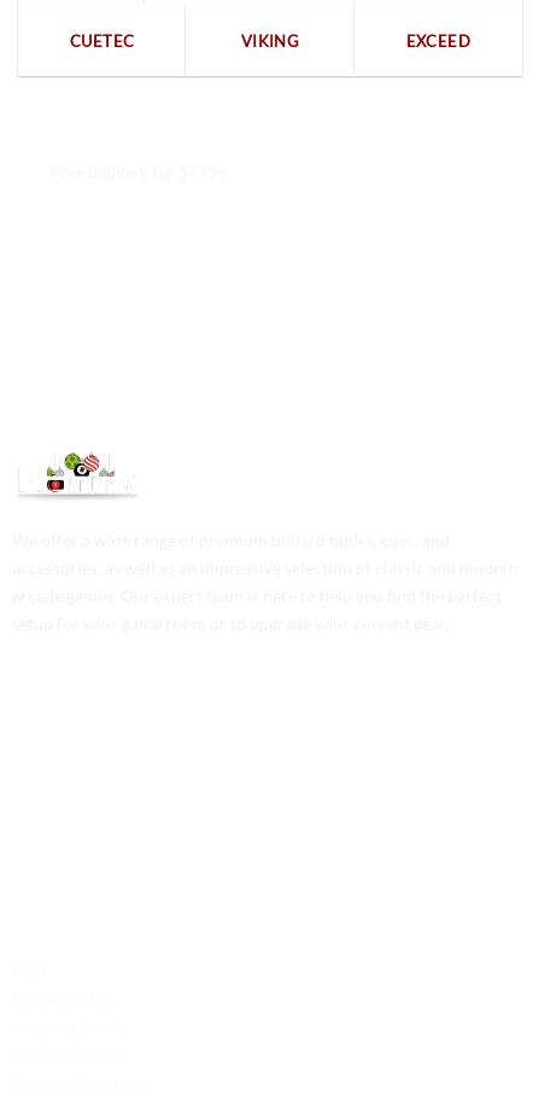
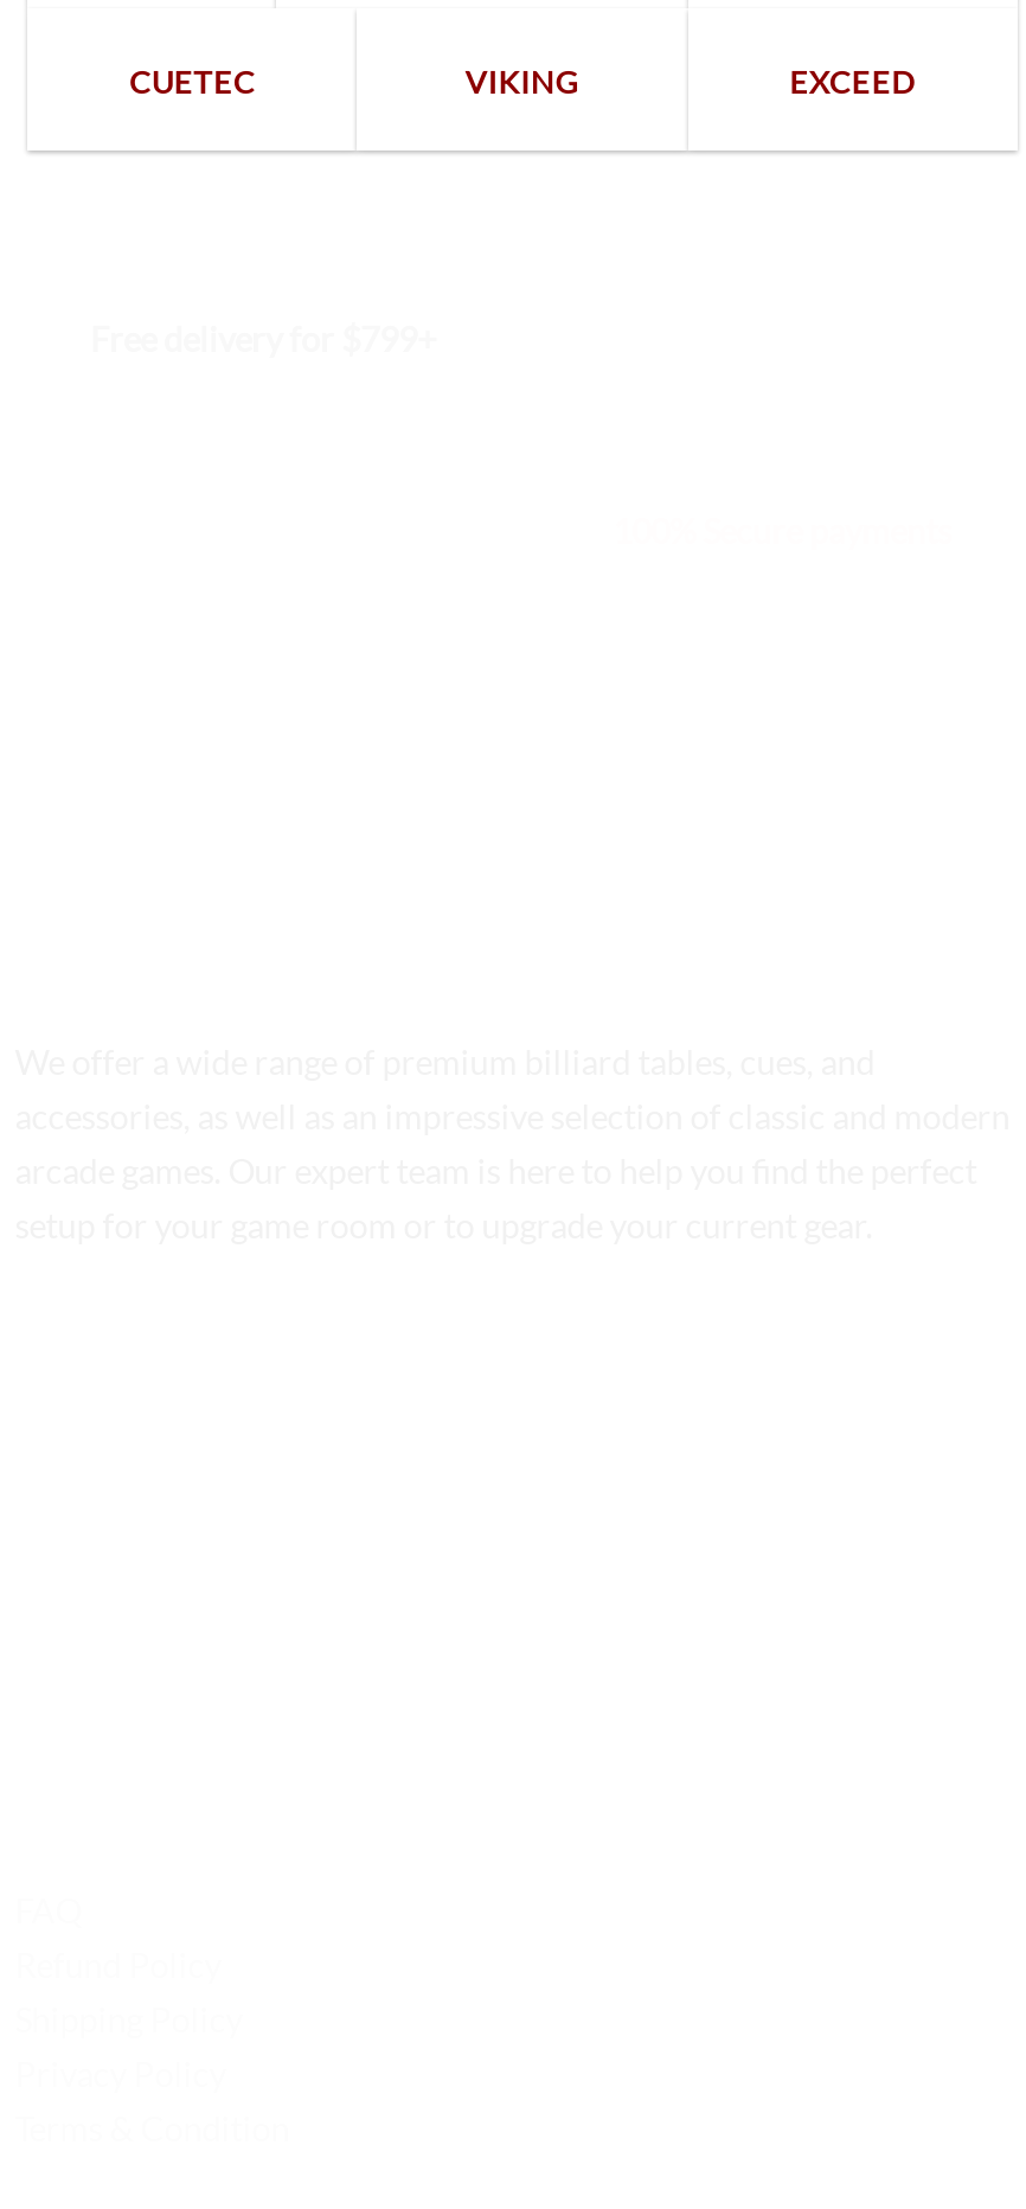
- [image]
